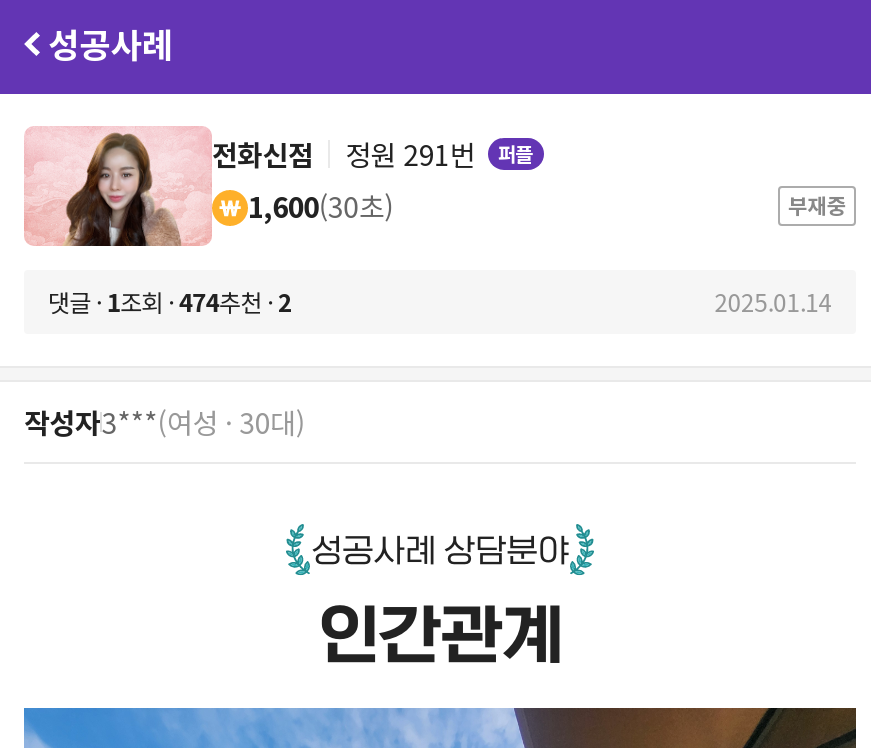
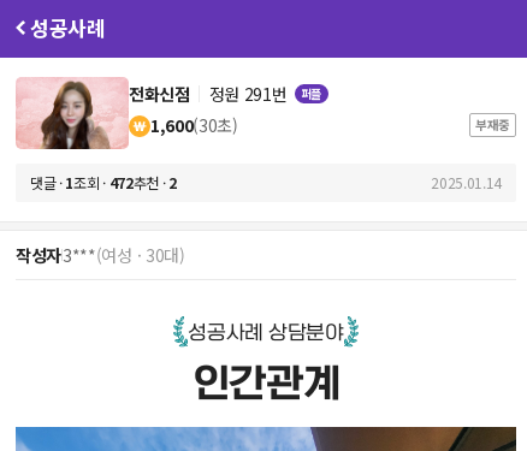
- 댓글 · 1조회 · 474추천 · 2
+ 댓글 · 1조회 · 472추천 · 2
